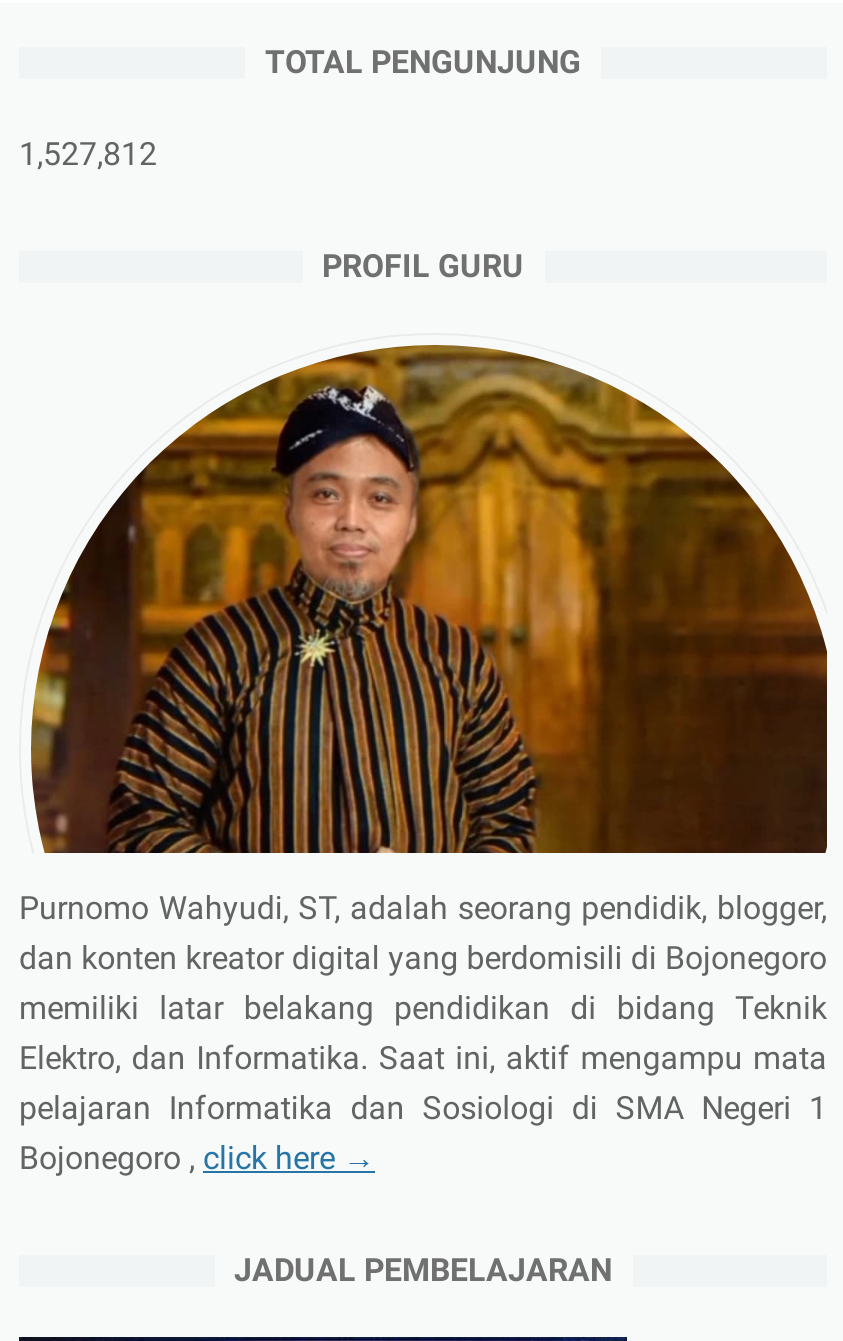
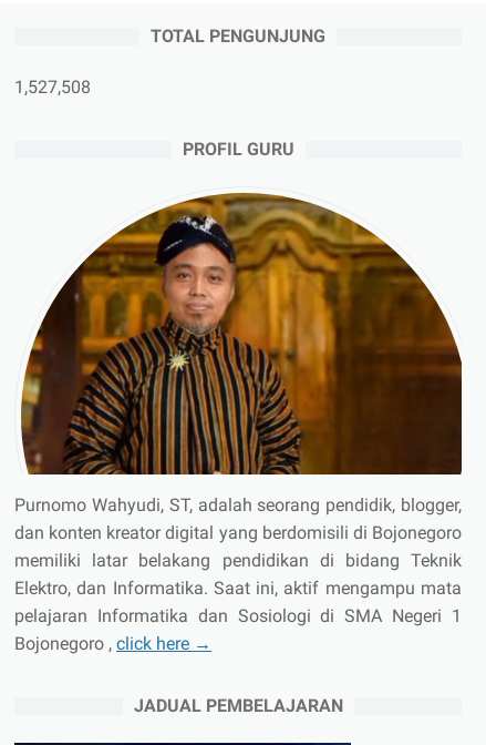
- 1,527,812
+ 1,527,508
